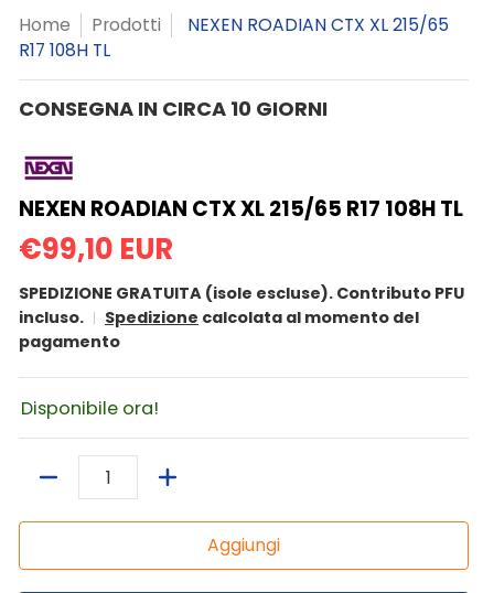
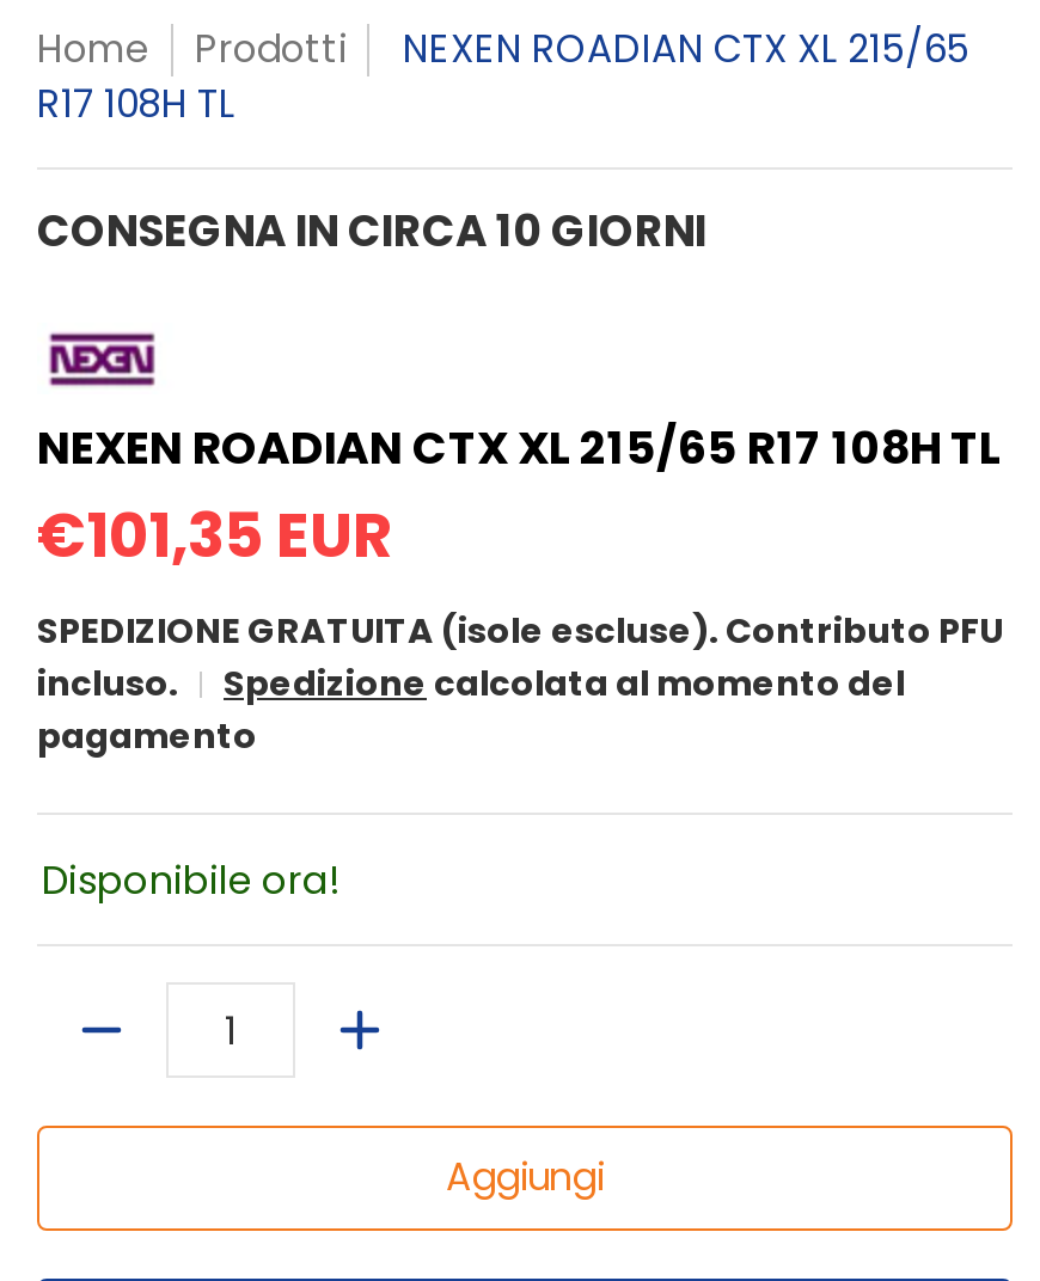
- €99,10 EUR
+ €101,35 EUR
